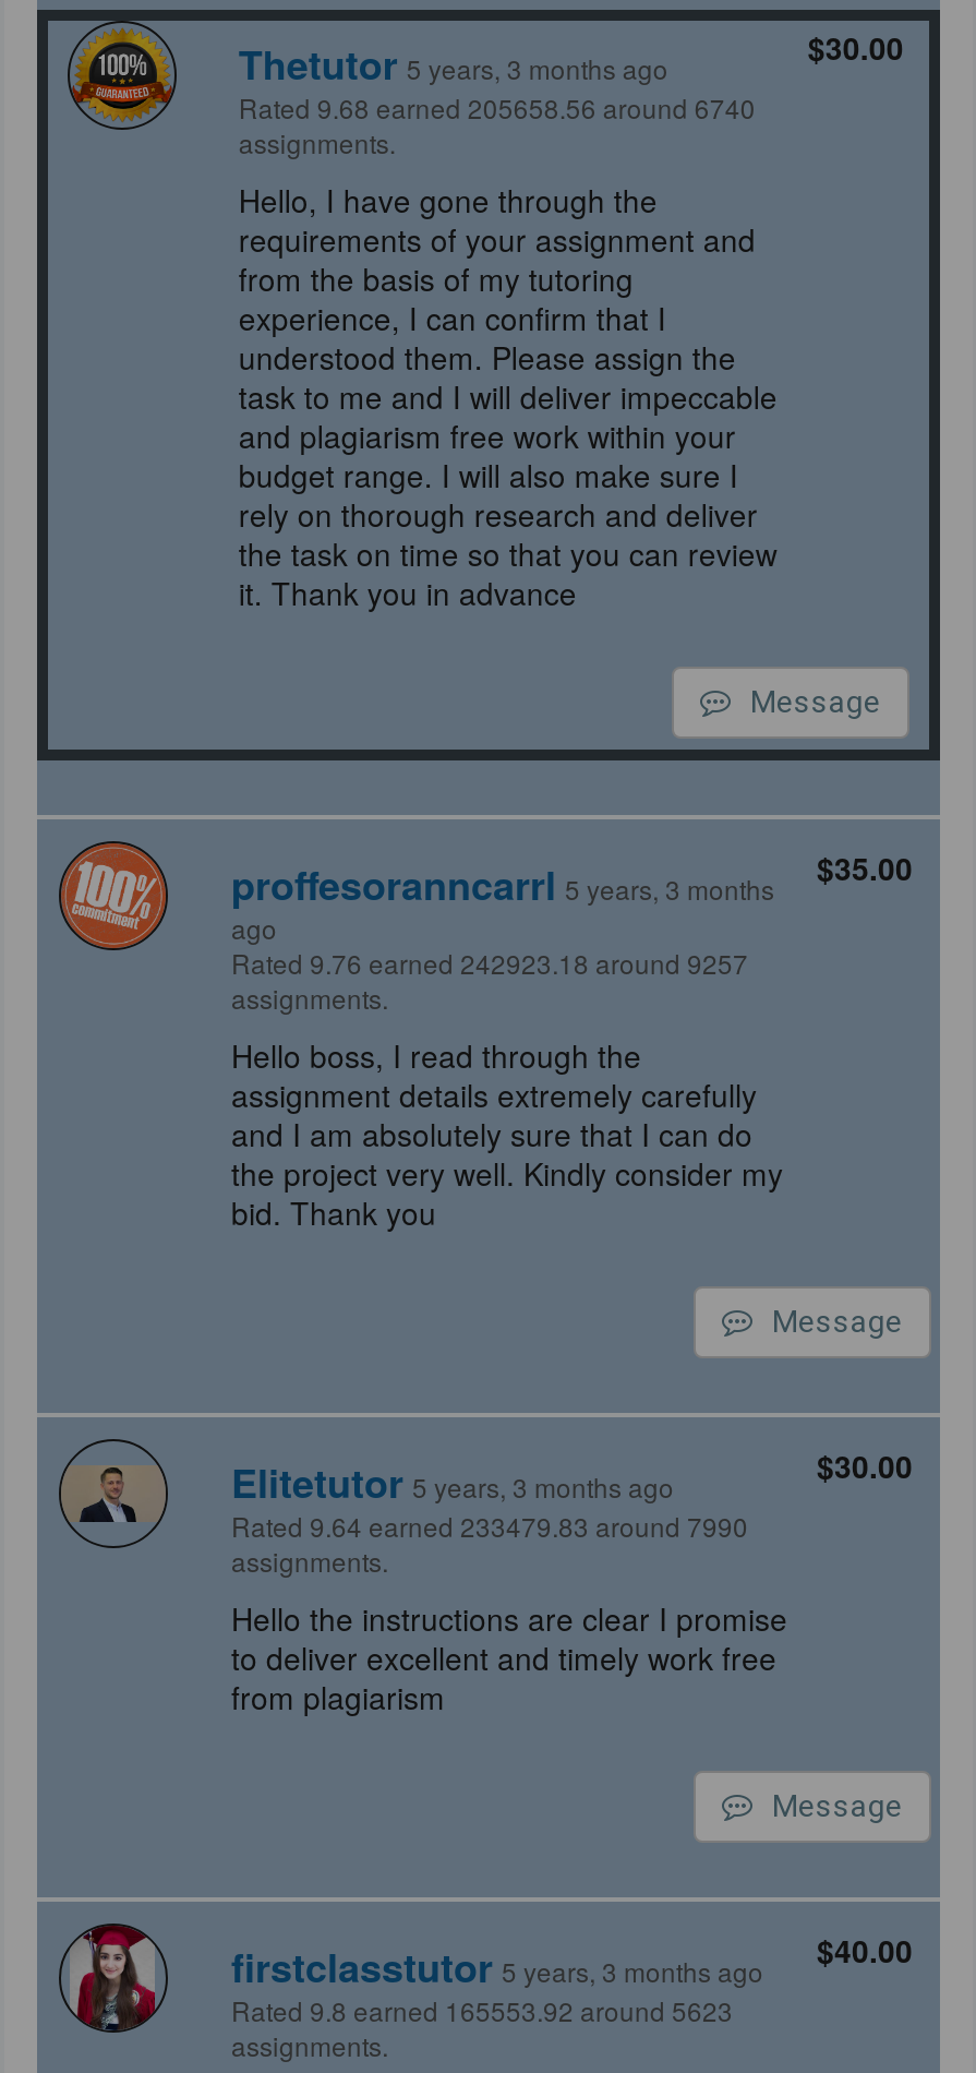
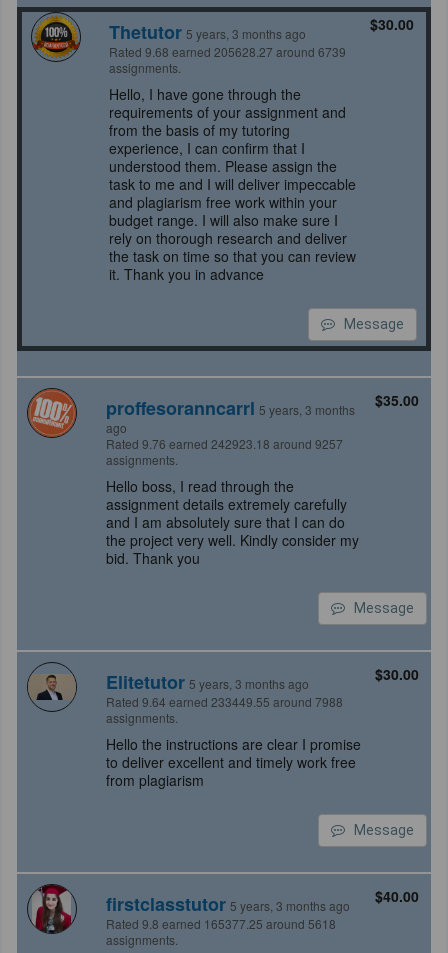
- Rated 9.68 earned 205658.56 around 6740
+ Rated 9.68 earned 205628.27 around 6739

- Rated 9.64 earned 233479.83 around 7990
+ Rated 9.64 earned 233449.55 around 7988

- Rated 9.8 earned 165553.92 around 5623
+ Rated 9.8 earned 165377.25 around 5618
